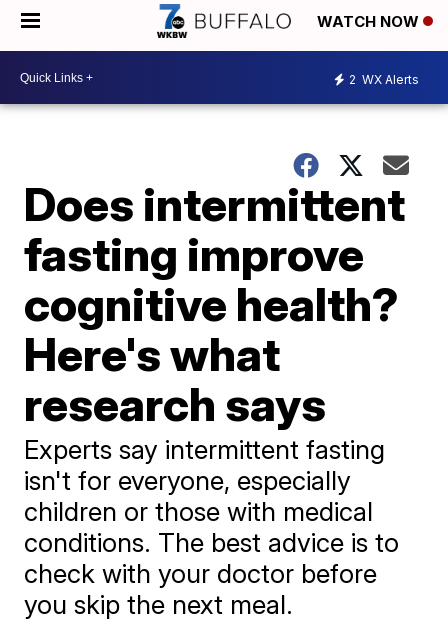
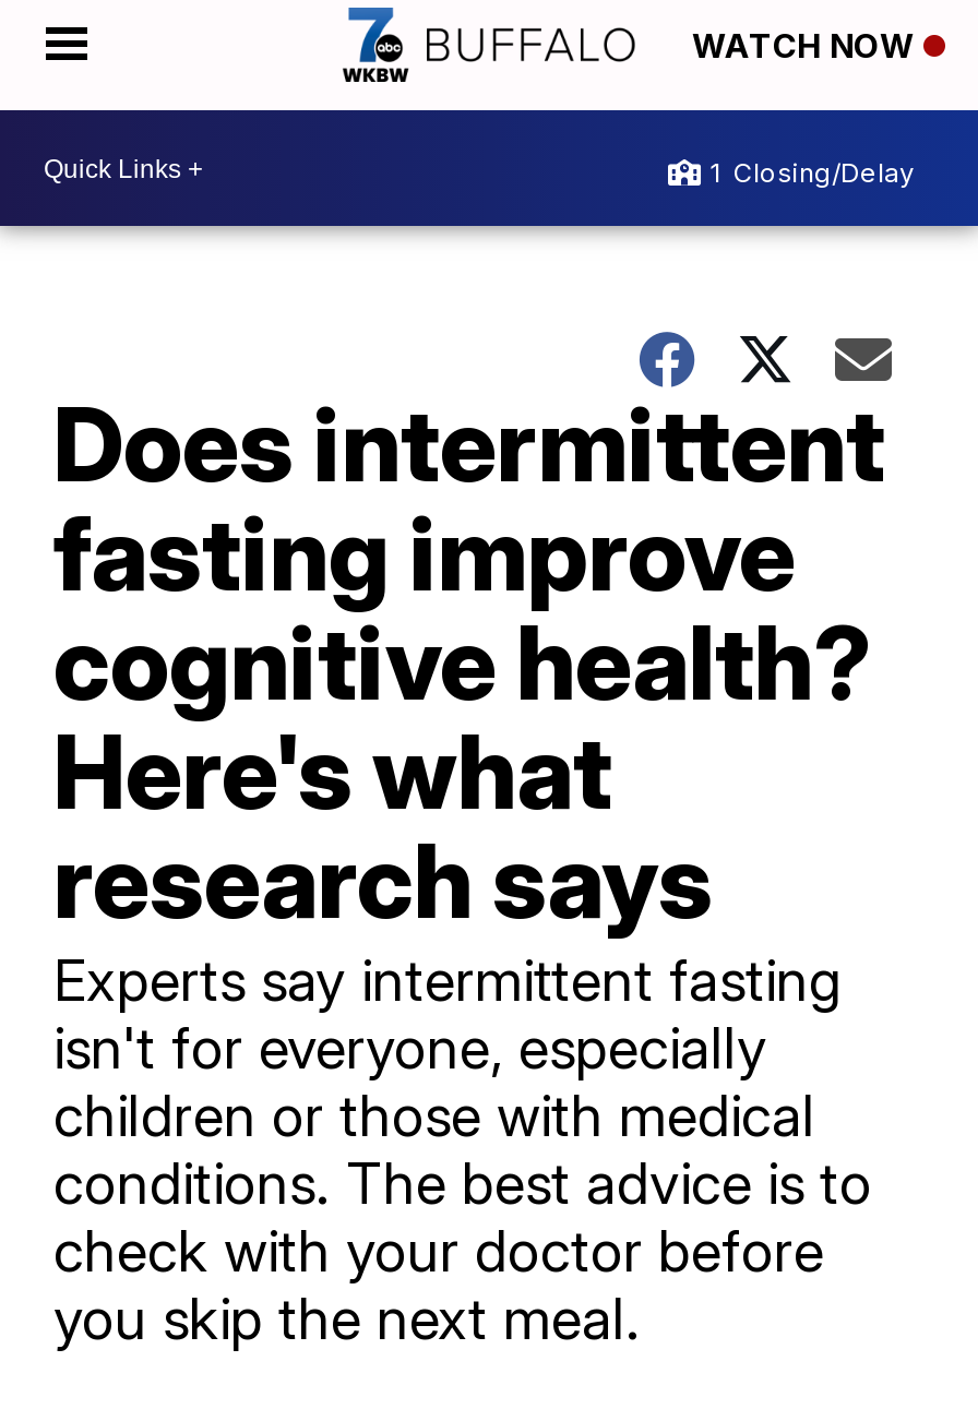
- 2 WX Alerts
+ 1 Closing/Delay
